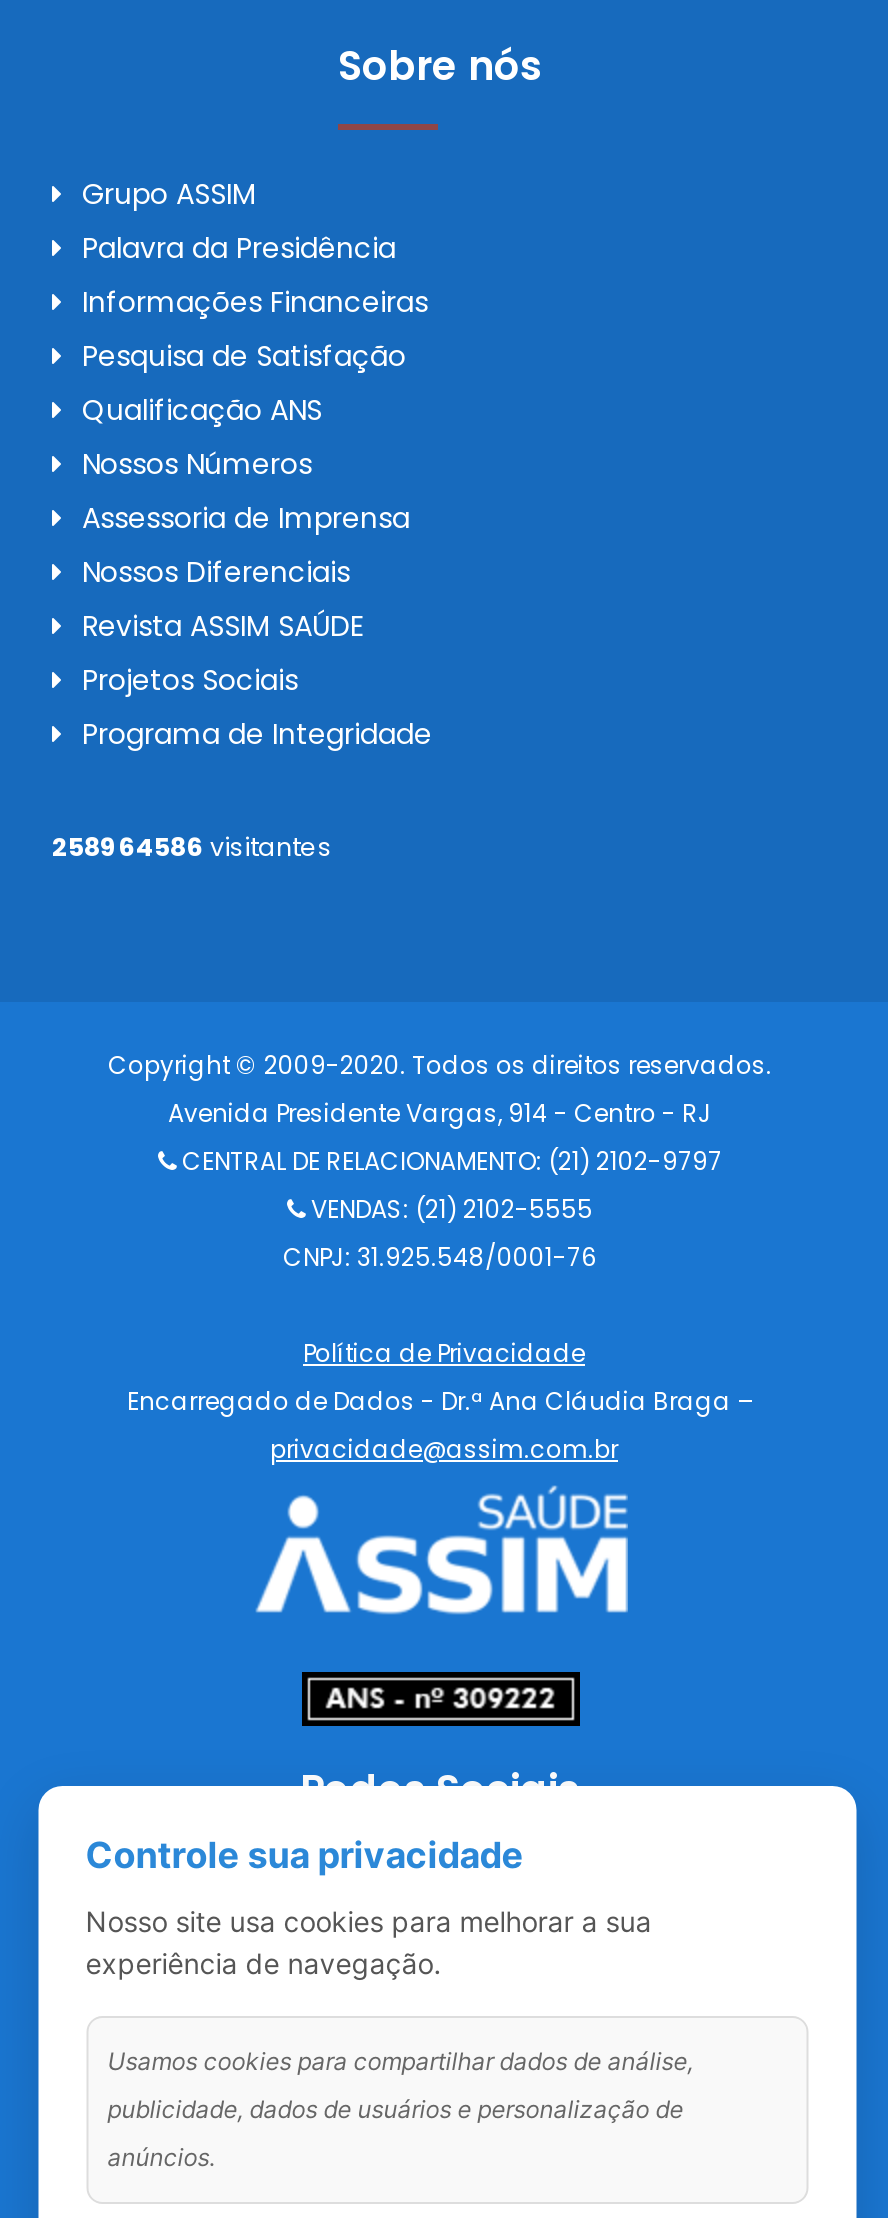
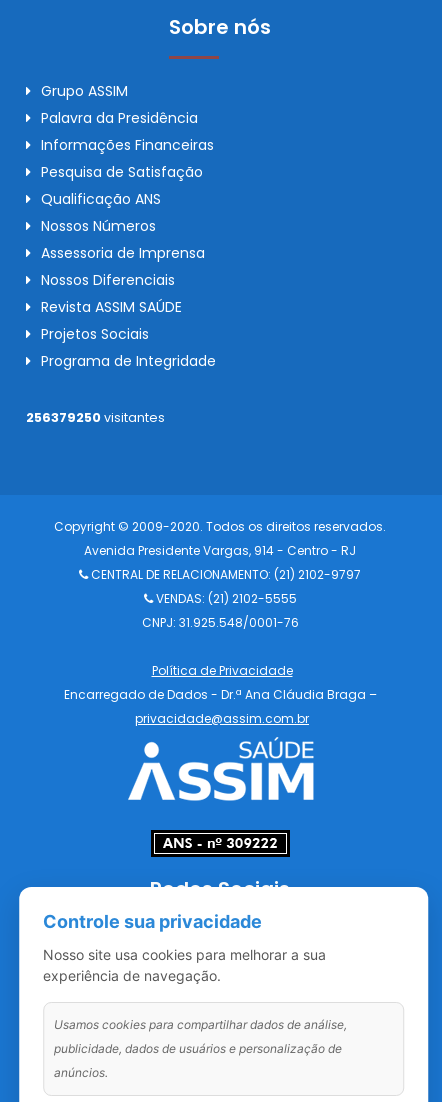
- 258964586 visitantes
+ 256379250 visitantes
